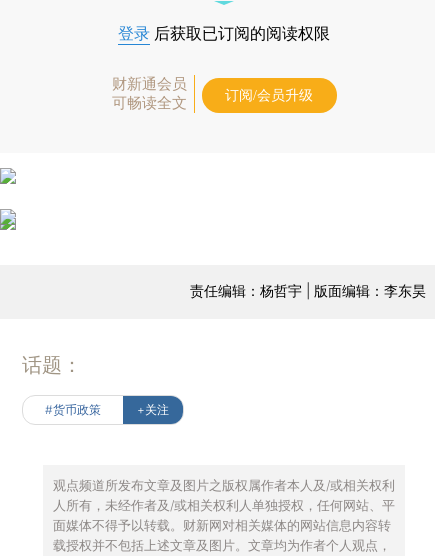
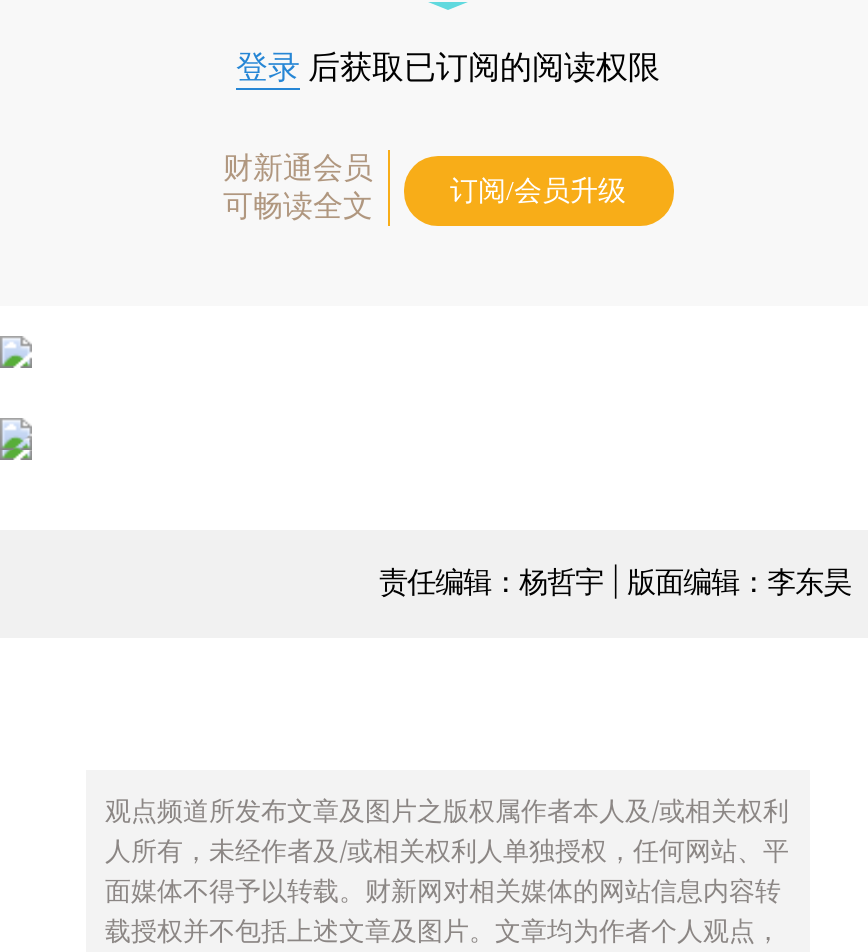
- 话题：
- #货币政策
- +关注
